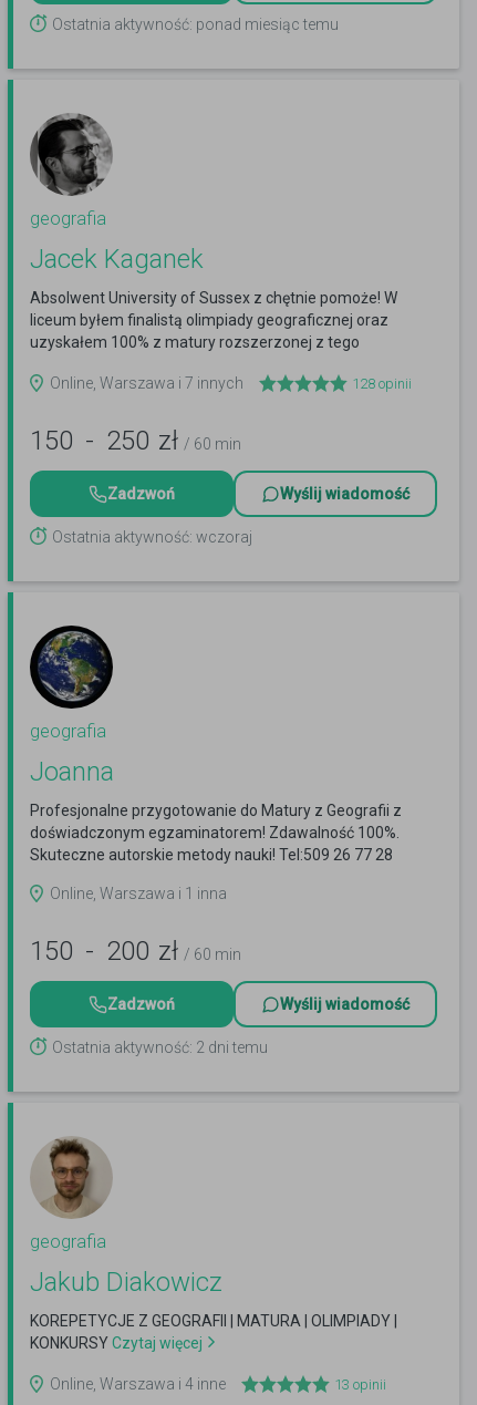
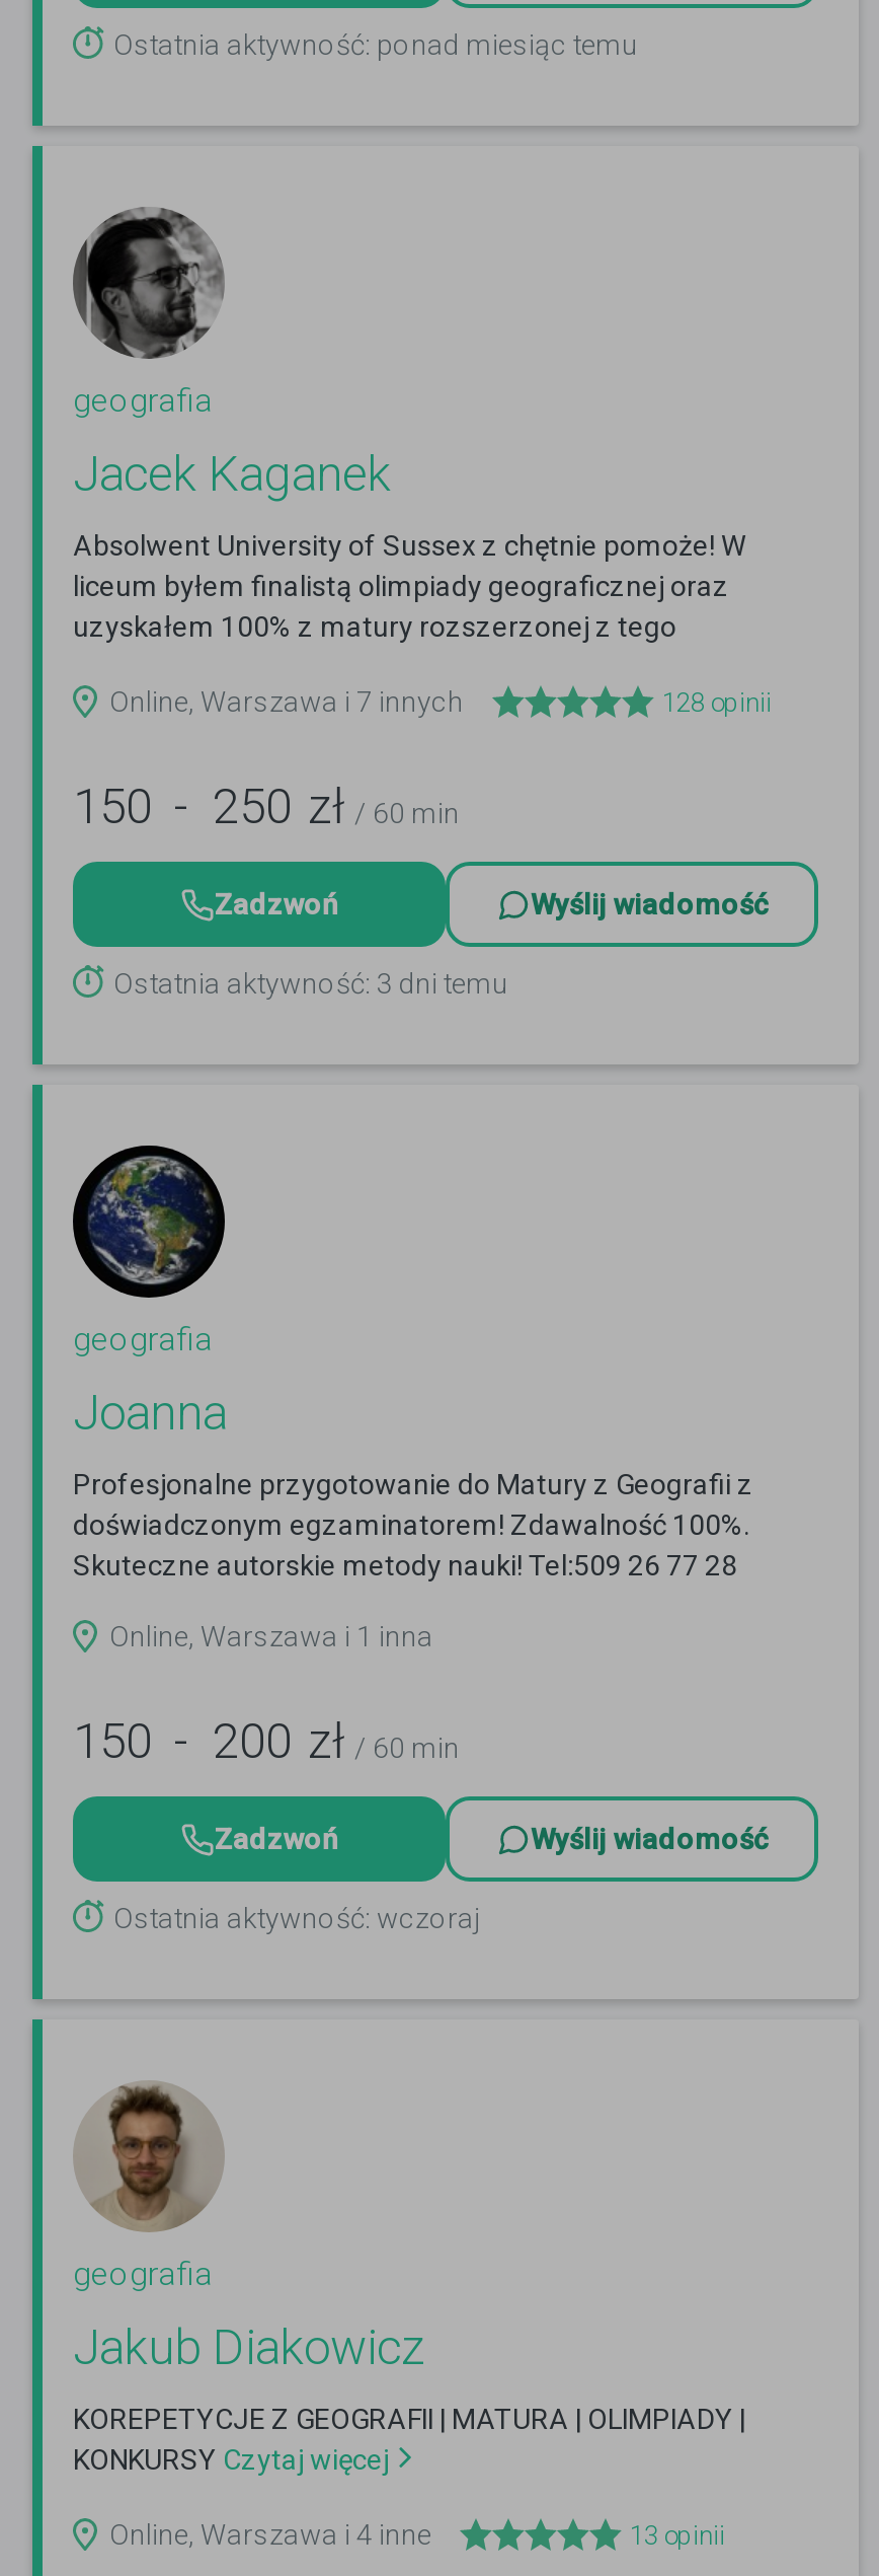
+ Ostatnia aktywność: 3 dni temu

moved down: Ostatnia aktywność: wczoraj

- Ostatnia aktywność: 2 dni temu
